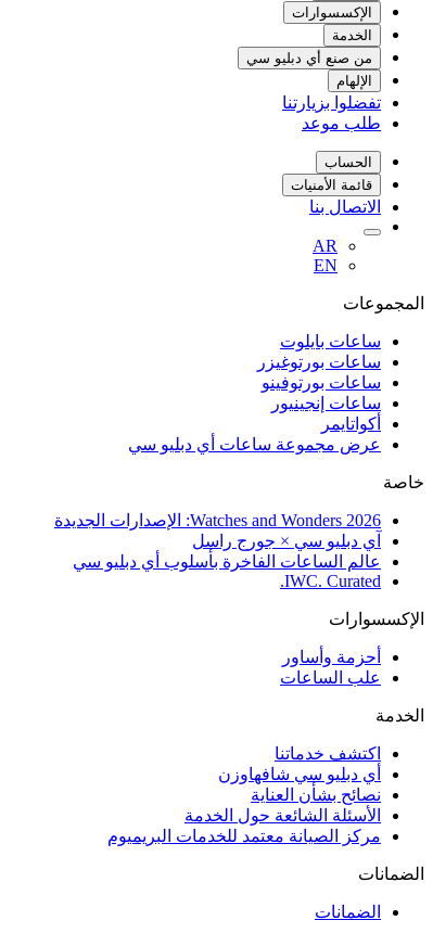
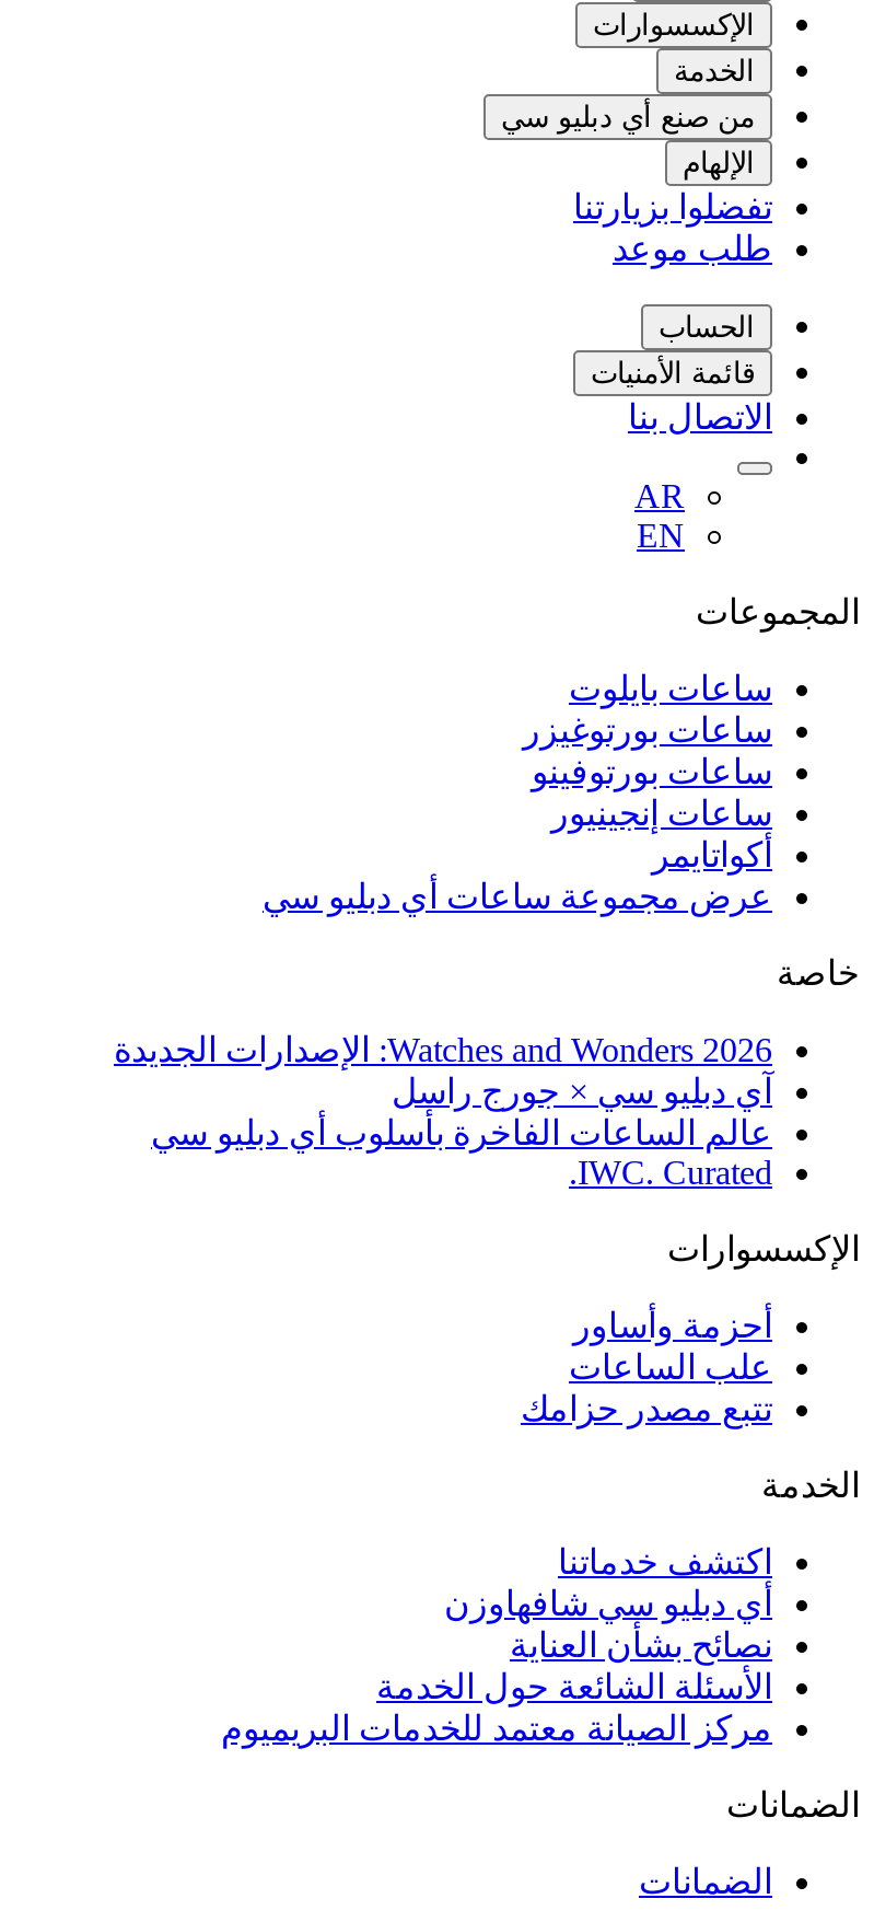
+ تتبع مصدر حزامك
